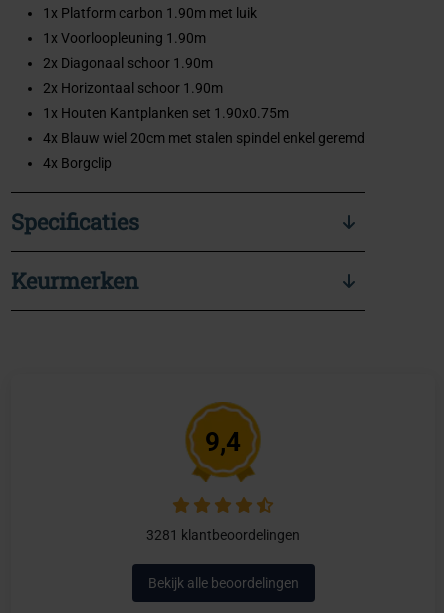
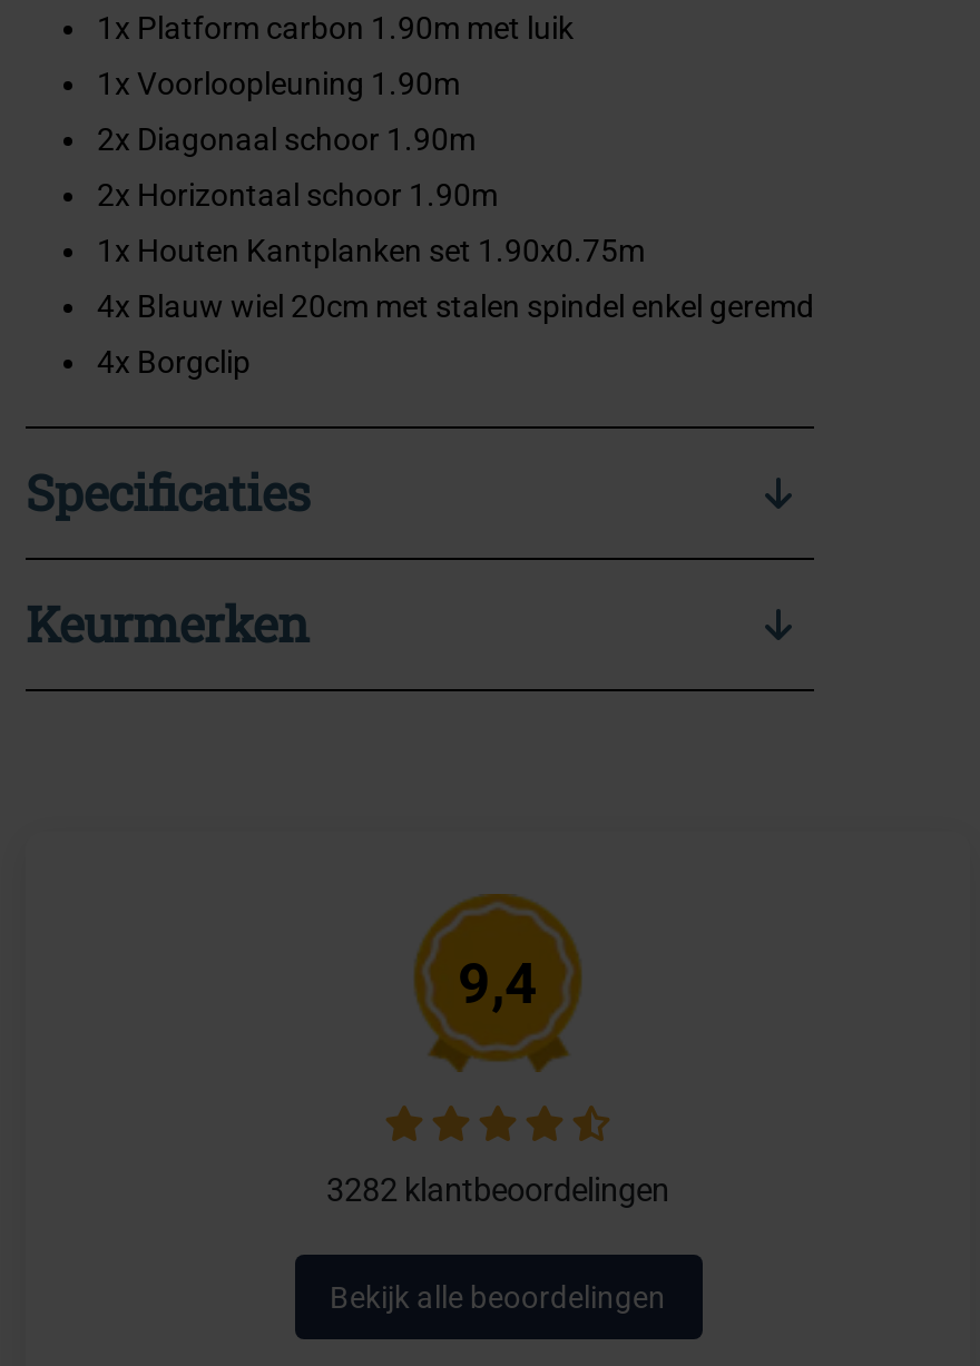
- 3281 klantbeoordelingen
+ 3282 klantbeoordelingen
